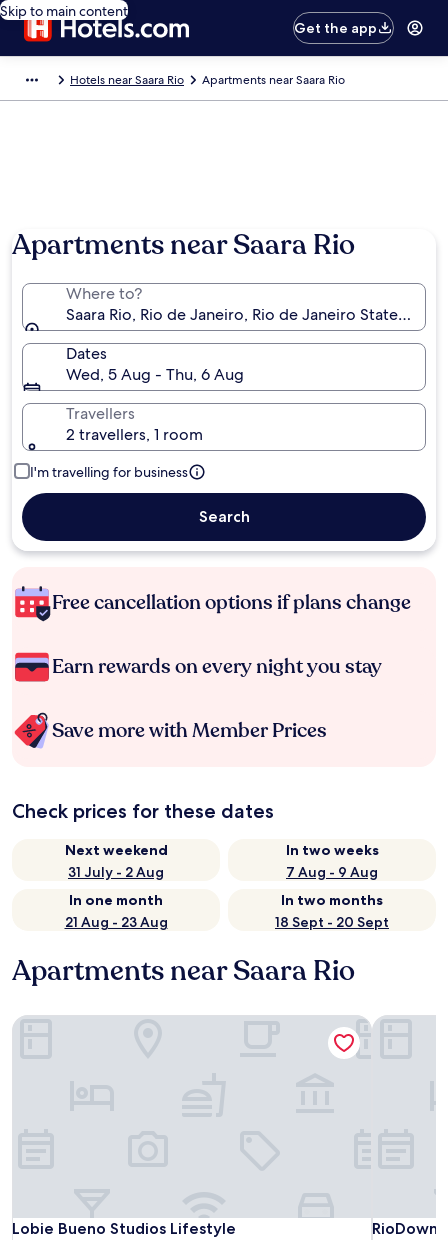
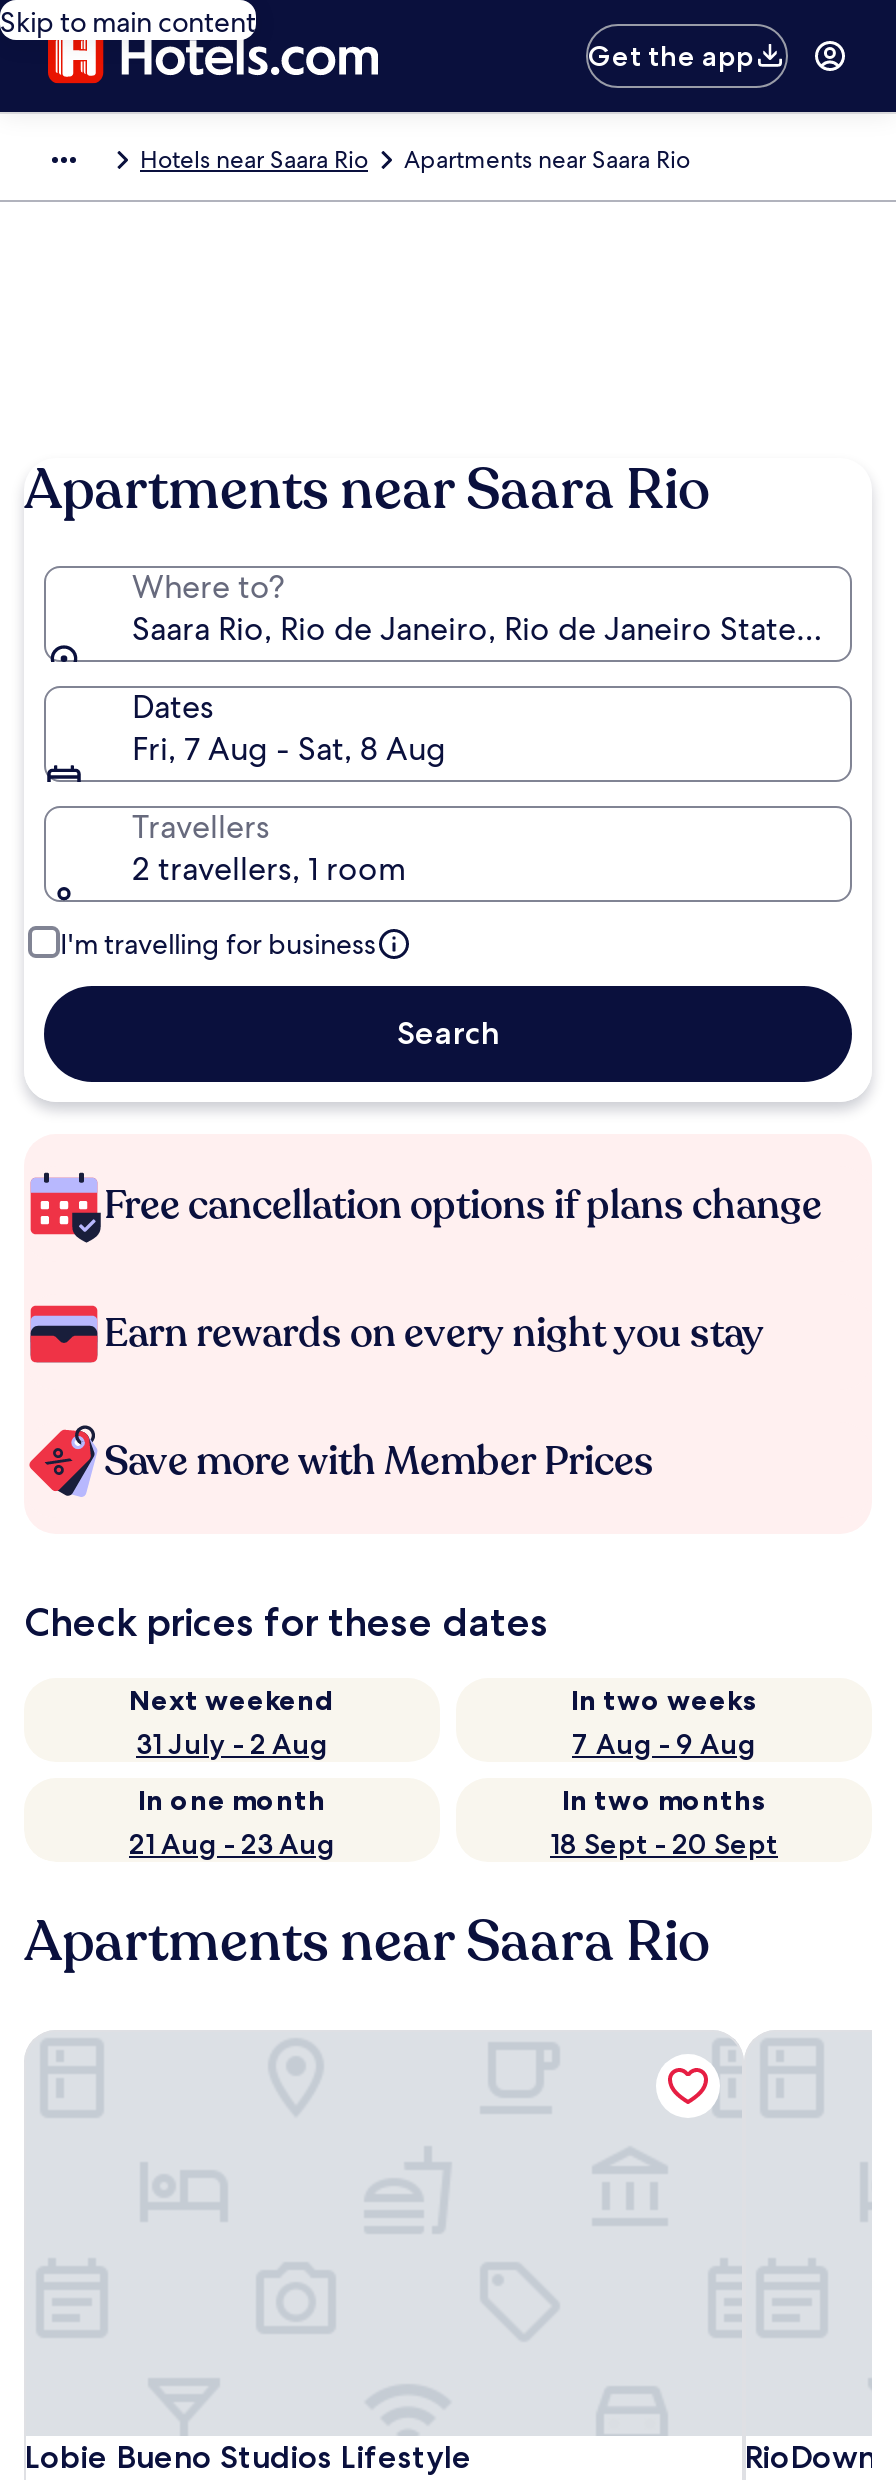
- Wed, 5 Aug - Thu, 6 Aug
+ Fri, 7 Aug - Sat, 8 Aug
